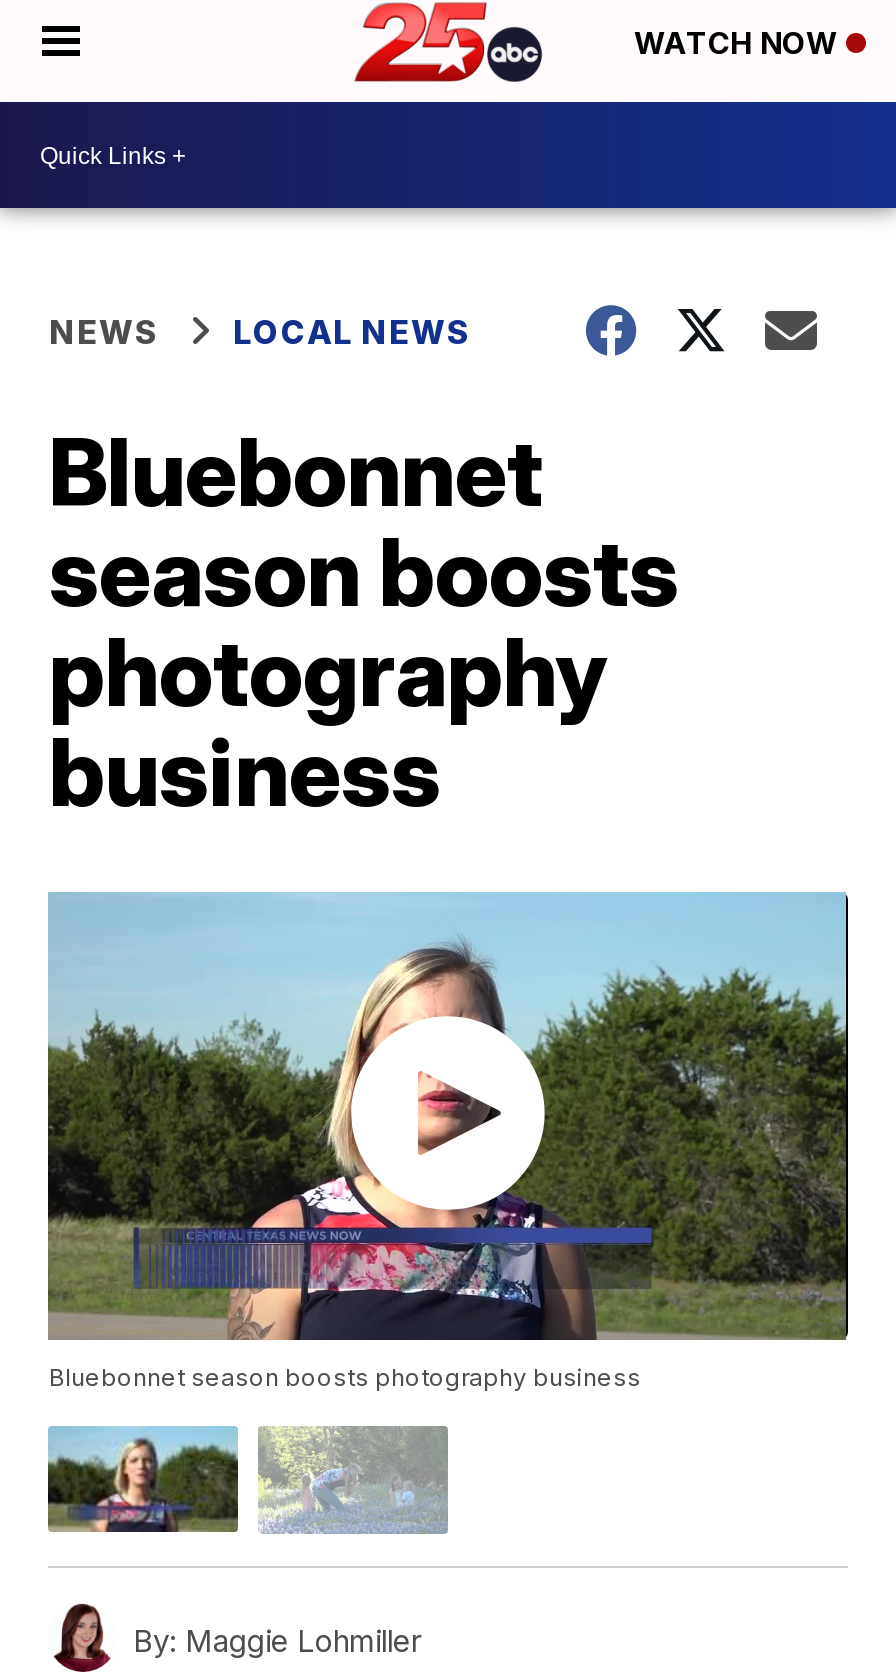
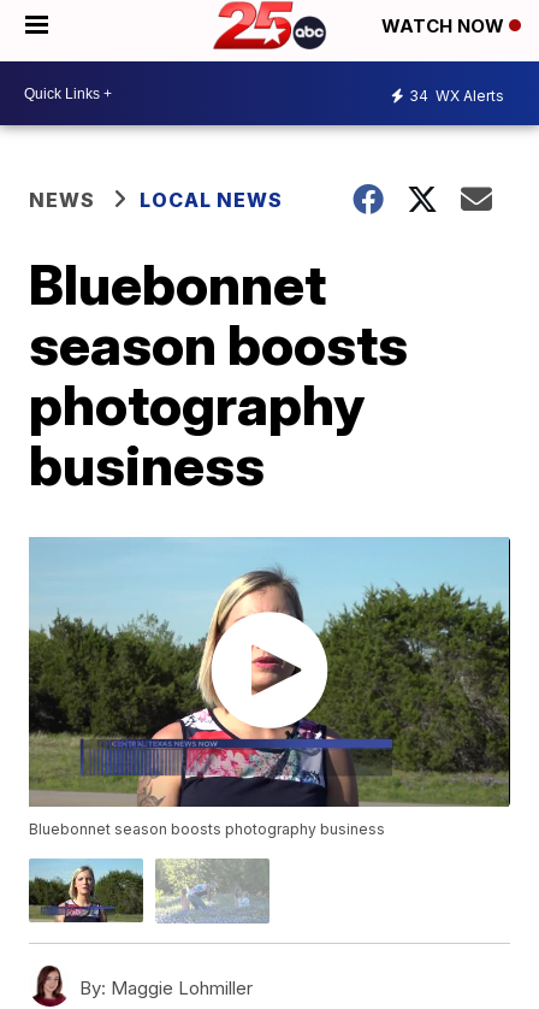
+ 34 WX Alerts
